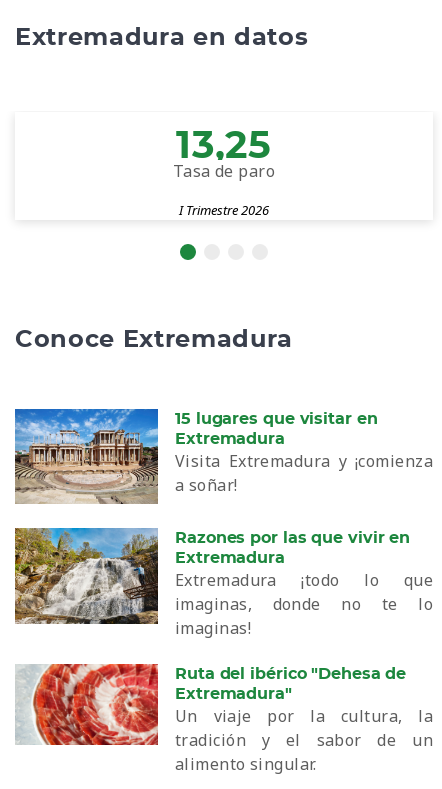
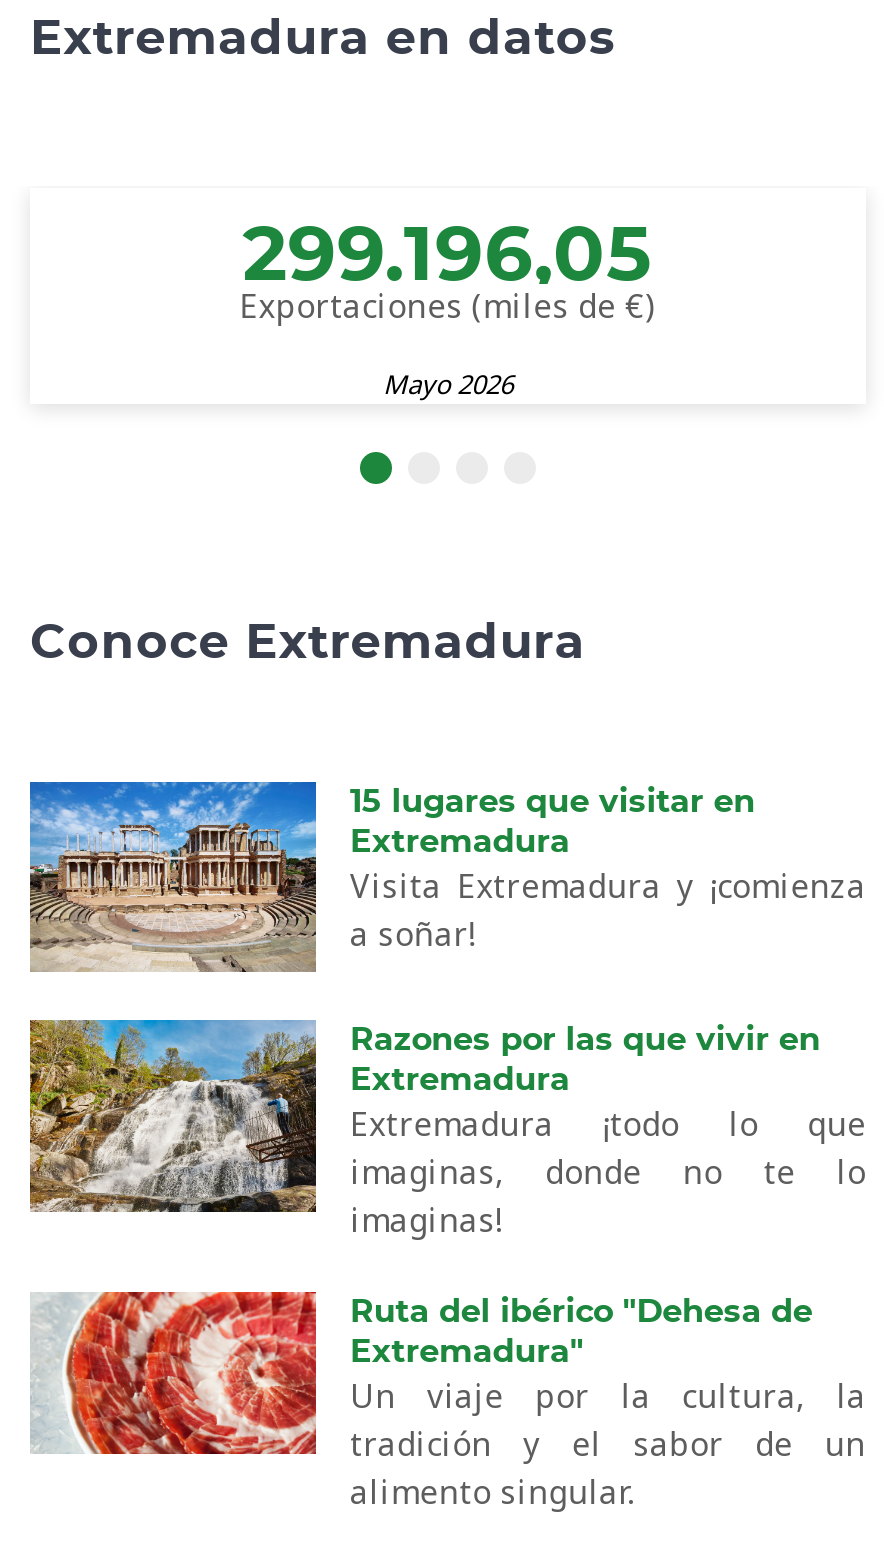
- 13,25
- Tasa de paro
+ 299.196,05
+ Exportaciones (miles de €)

- I Trimestre 2026
+ Mayo 2026
